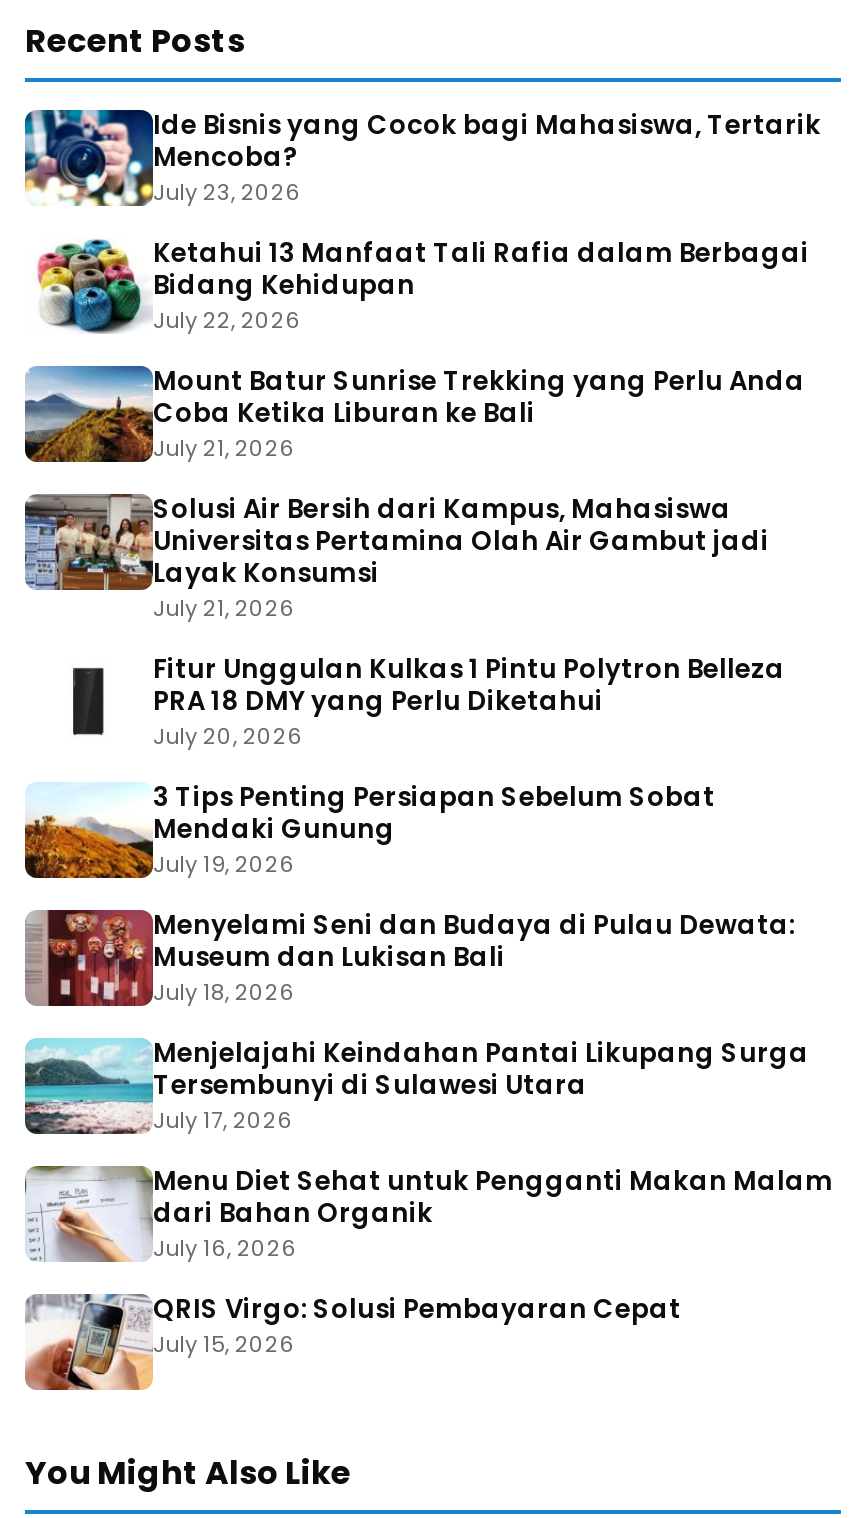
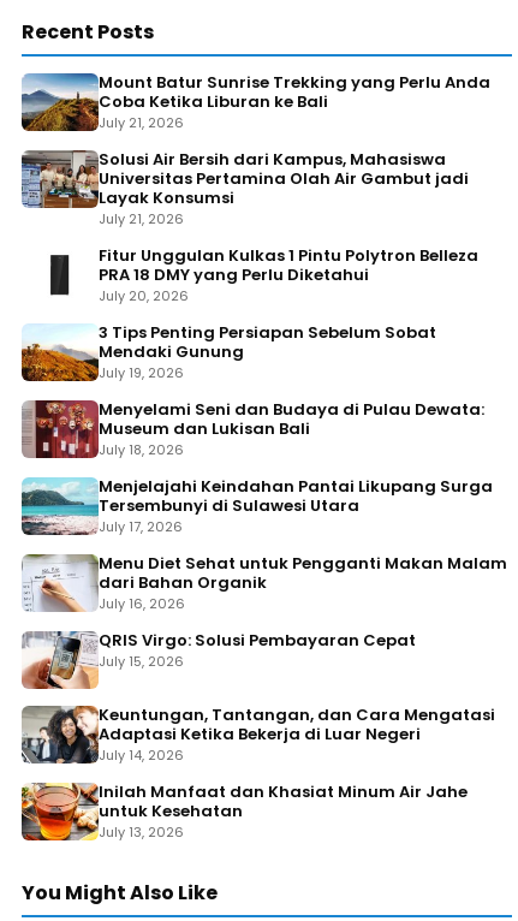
- [image]
- Ide Bisnis yang Cocok bagi Mahasiswa, Tertarik
- Mencoba?
- July 23, 2026
- Ketahui 13 Manfaat Tali Rafia dalam Berbagai
- Bidang Kehidupan
- July 22, 2026

- [image]

moved up: [image] | Mount Batur Sunrise Trekking yang Perlu Anda | Coba Ketika Liburan ke Bali | ... | QRIS Virgo: Solusi Pembayaran Cepat | July 15, 2026

+ [image]
+ Keuntungan, Tantangan, dan Cara Mengatasi
+ Adaptasi Ketika Bekerja di Luar Negeri
+ July 14, 2026
+ Inilah Manfaat dan Khasiat Minum Air Jahe
+ untuk Kesehatan
+ July 13, 2026

+ [image]
